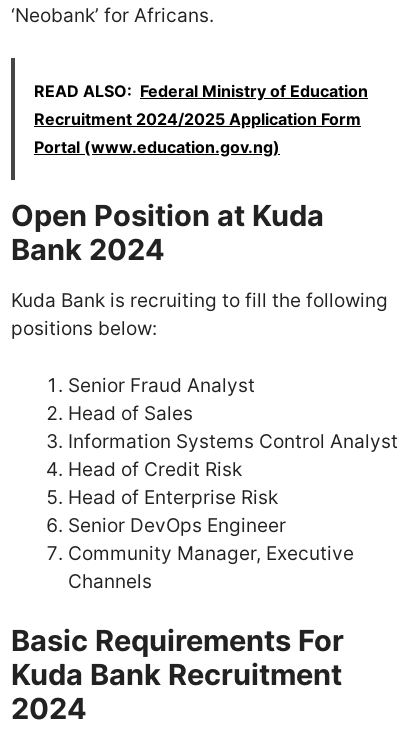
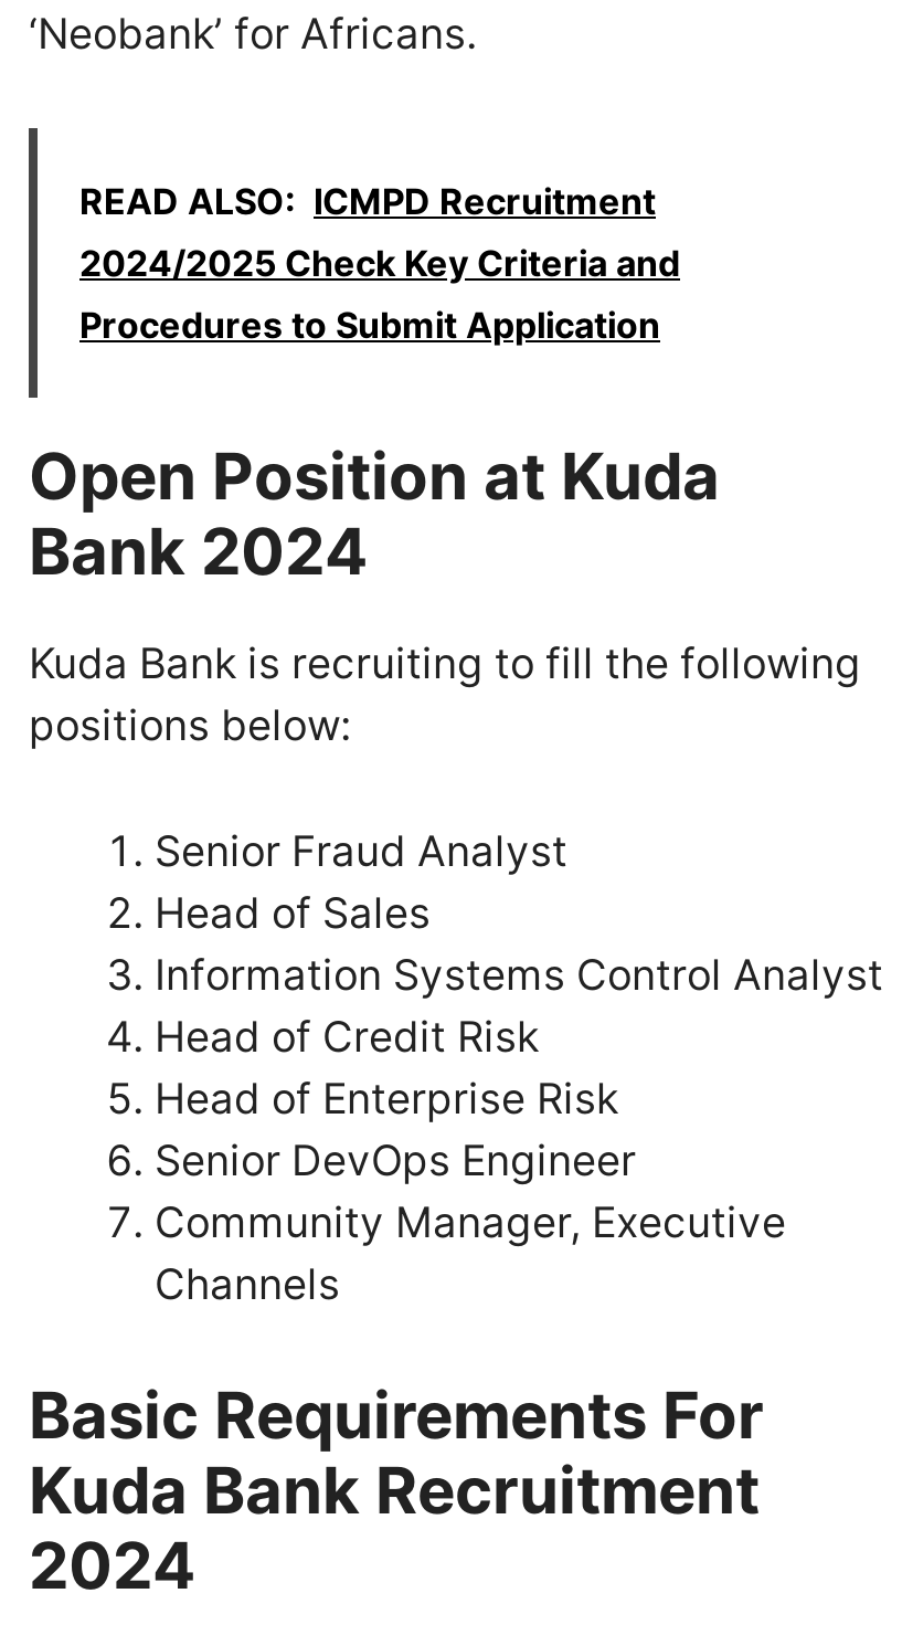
- READ ALSO: Federal Ministry of Education
- Recruitment 2024/2025 Application Form
- Portal (www.education.gov.ng)
+ READ ALSO: ICMPD Recruitment
+ 2024/2025 Check Key Criteria and
+ Procedures to Submit Application
